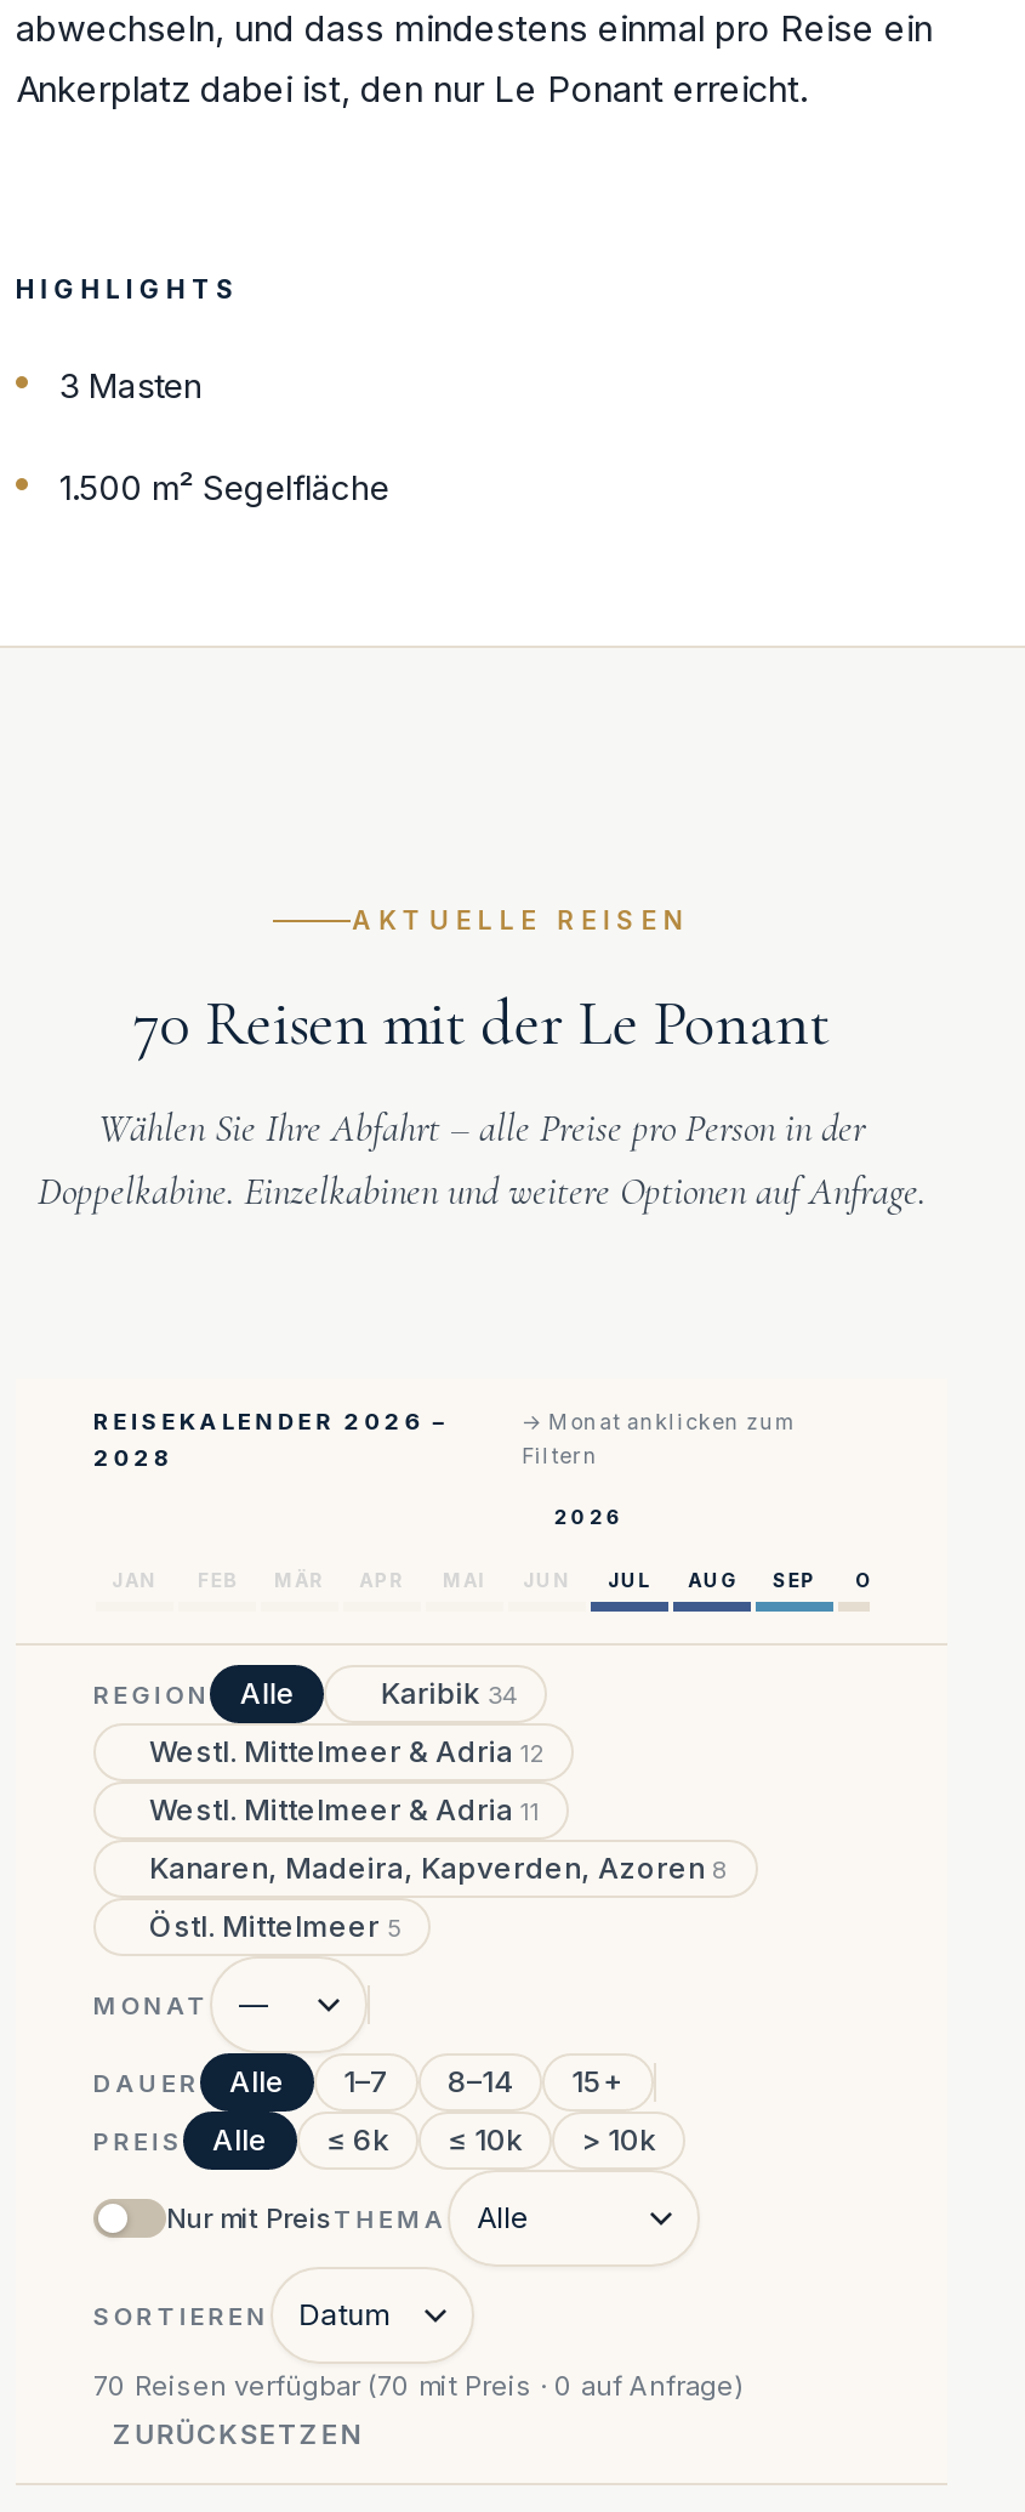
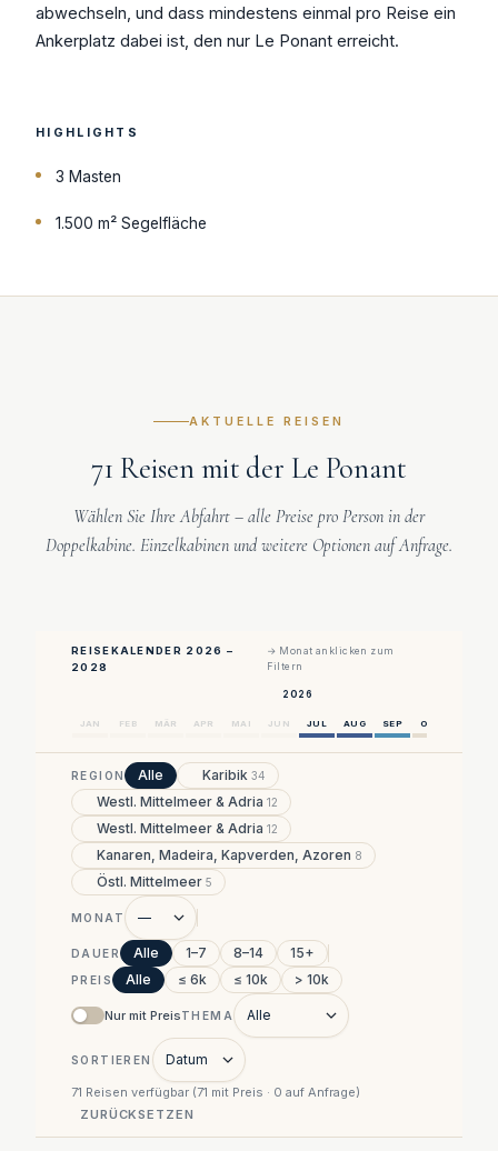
- 70 Reisen mit der Le Ponant
+ 71 Reisen mit der Le Ponant

- Westl. Mittelmeer & Adria 11
+ Westl. Mittelmeer & Adria 12

- 70 Reisen verfügbar (70 mit Preis · 0 auf Anfrage)
+ 71 Reisen verfügbar (71 mit Preis · 0 auf Anfrage)
